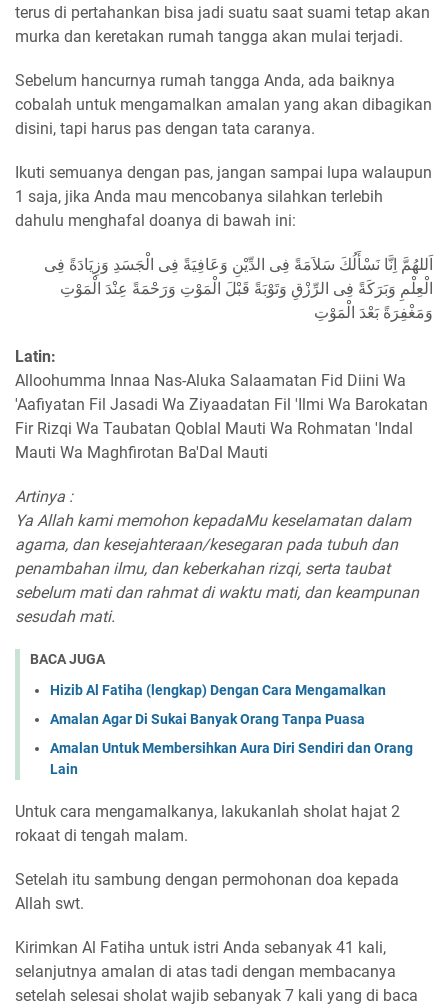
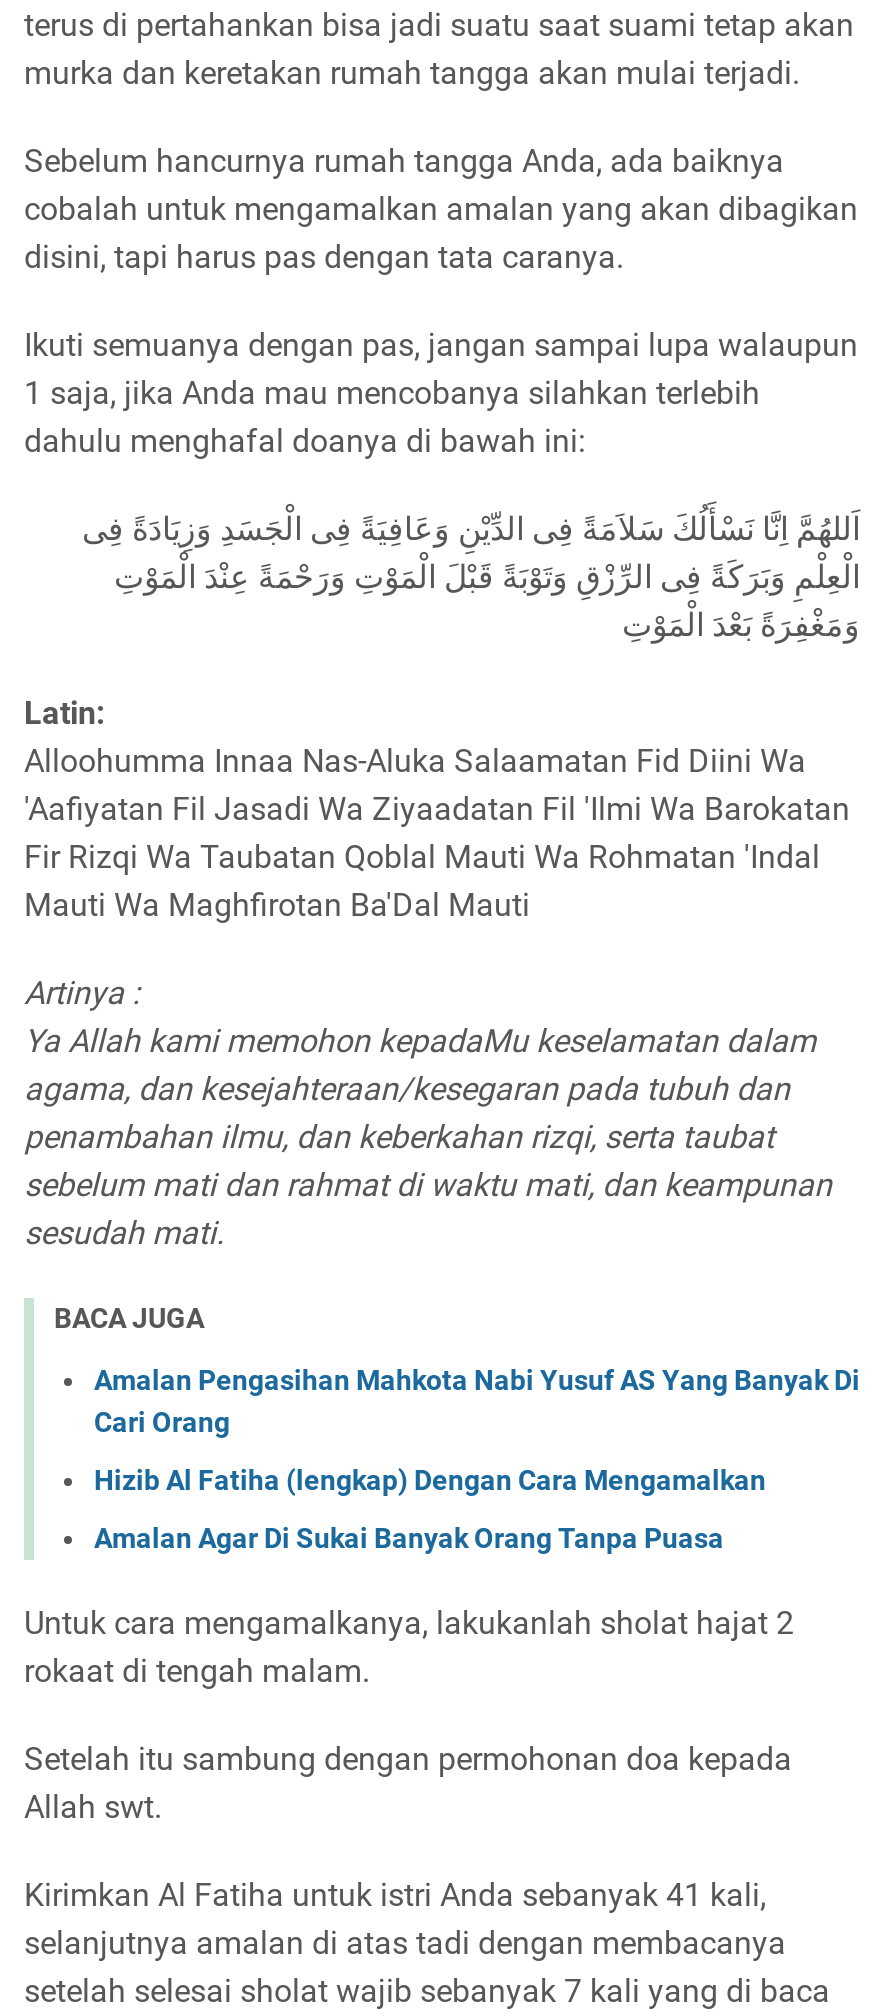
+ Amalan Pengasihan Mahkota Nabi Yusuf AS Yang Banyak Di
+ Cari Orang

moved down: Hizib Al Fatiha (lengkap) Dengan Cara Mengamalkan | Amalan Agar Di Sukai Banyak Orang Tanpa Puasa

- Amalan Untuk Membersihkan Aura Diri Sendiri dan Orang
- Lain
